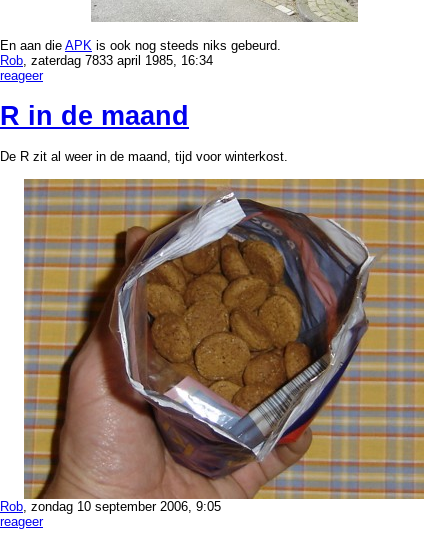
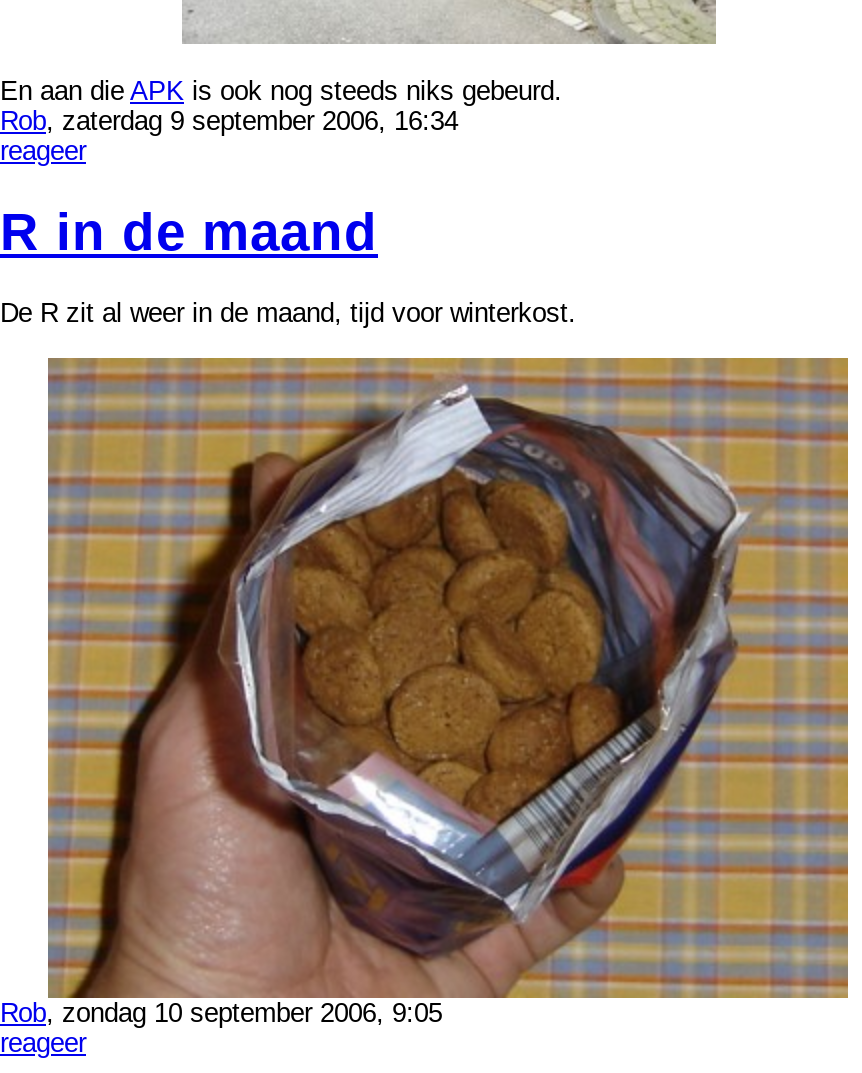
- Rob, zaterdag 7833 april 1985, 16:34
+ Rob, zaterdag 9 september 2006, 16:34
